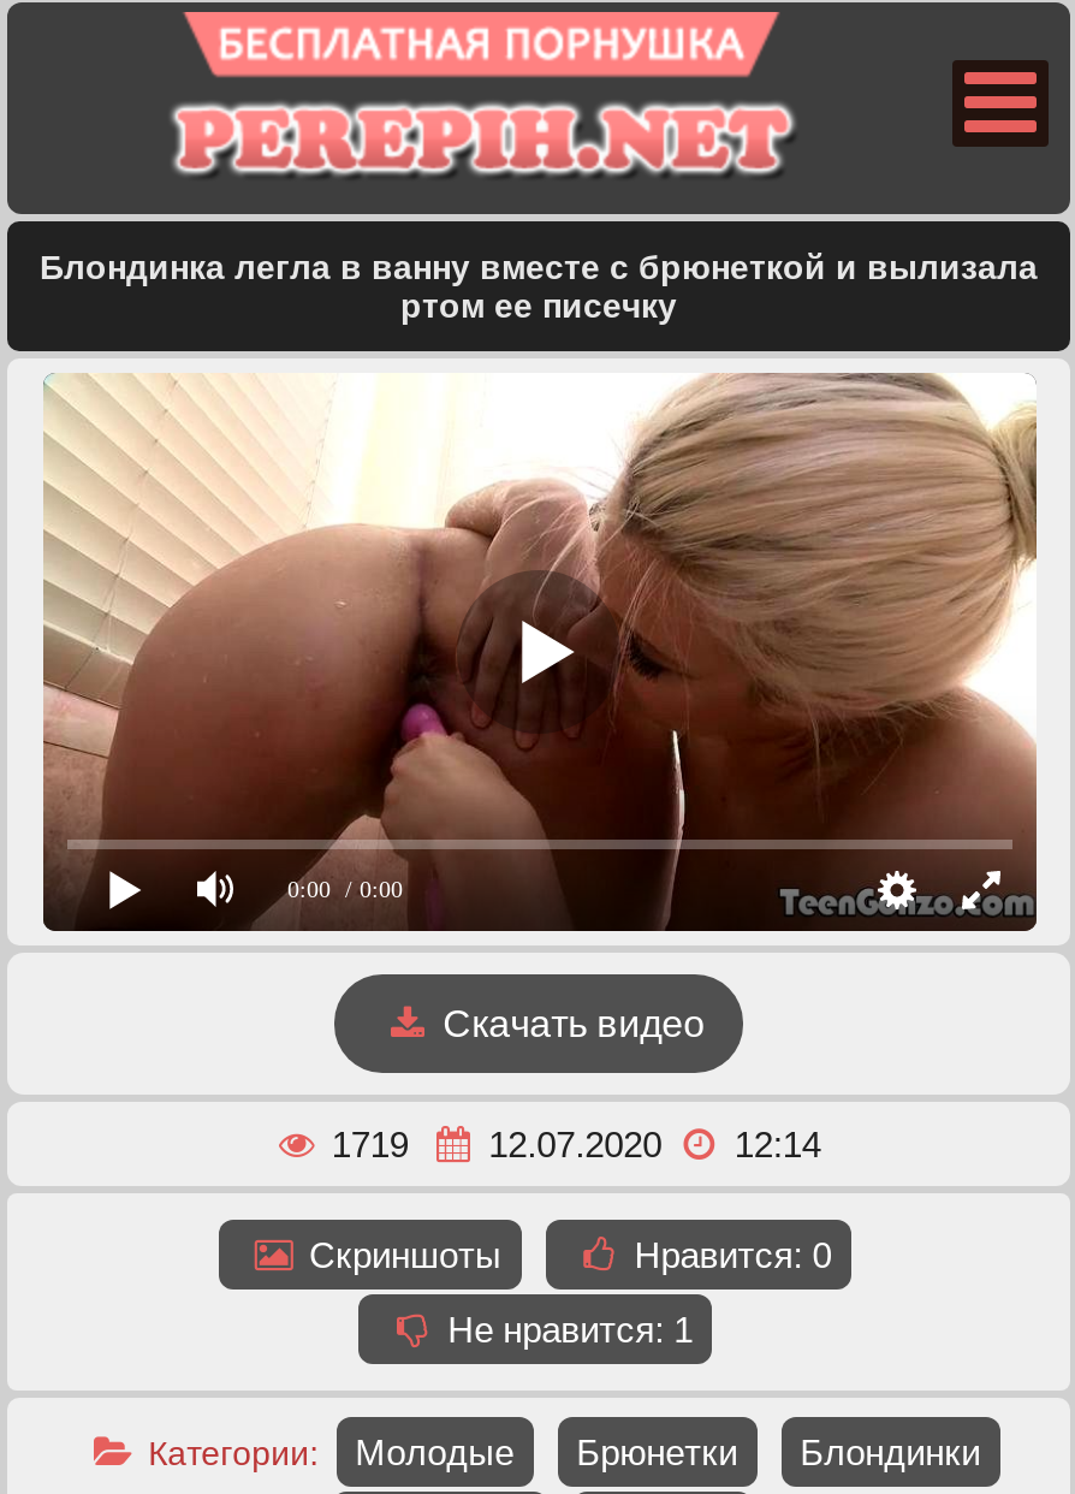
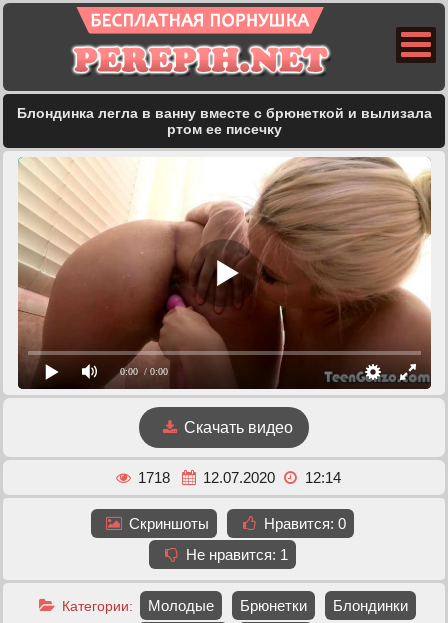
- 1719 12.07.2020 12:14
+ 1718 12.07.2020 12:14
